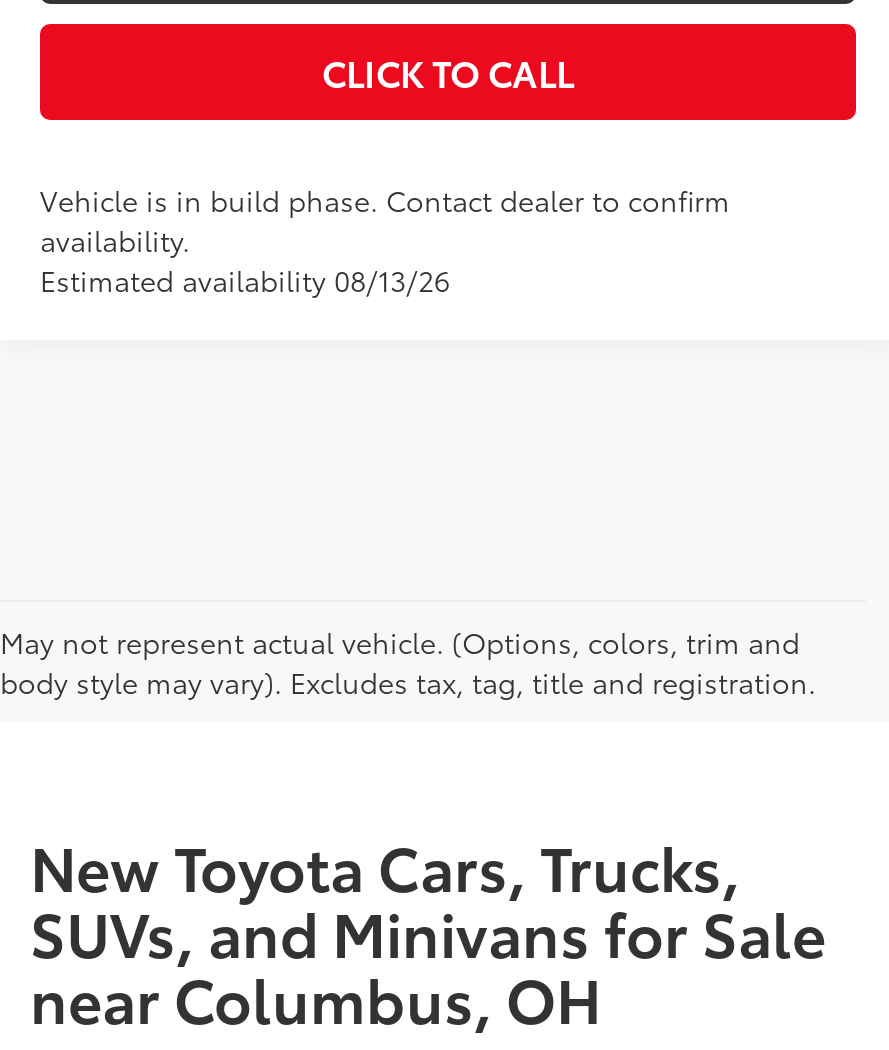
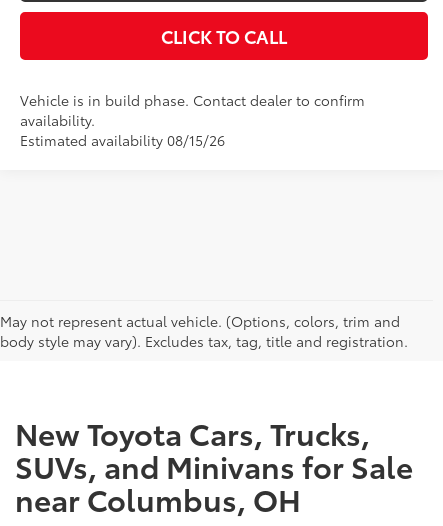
- Estimated availability 08/13/26
+ Estimated availability 08/15/26
